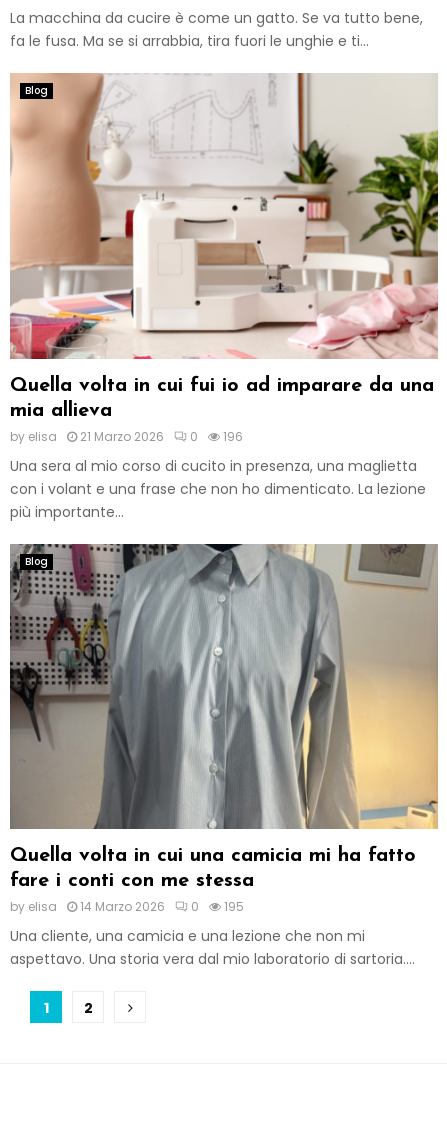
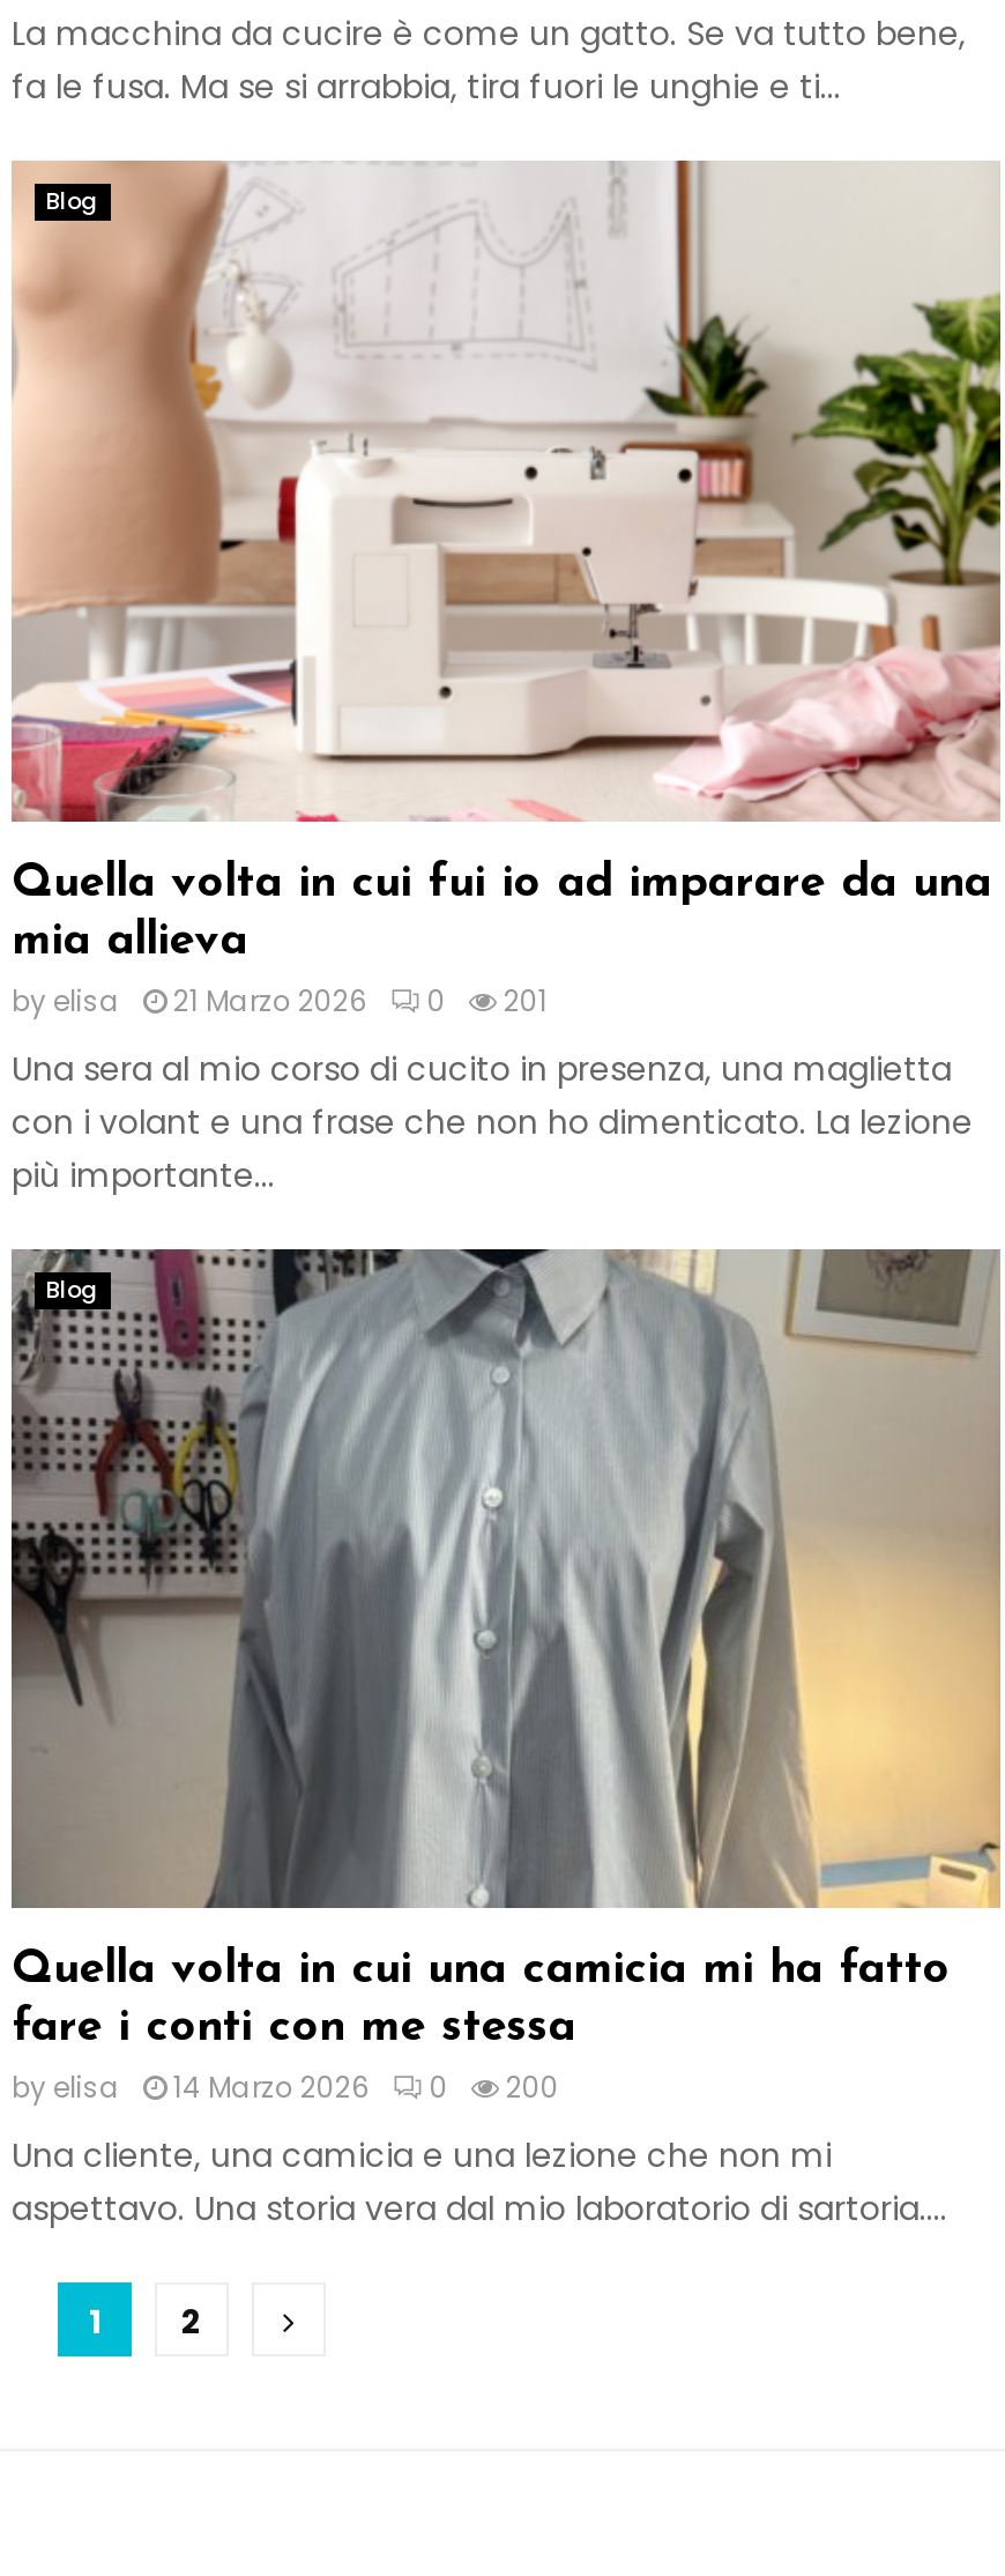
- by elisa 21 Marzo 2026 0 196
+ by elisa 21 Marzo 2026 0 201

- by elisa 14 Marzo 2026 0 195
+ by elisa 14 Marzo 2026 0 200
